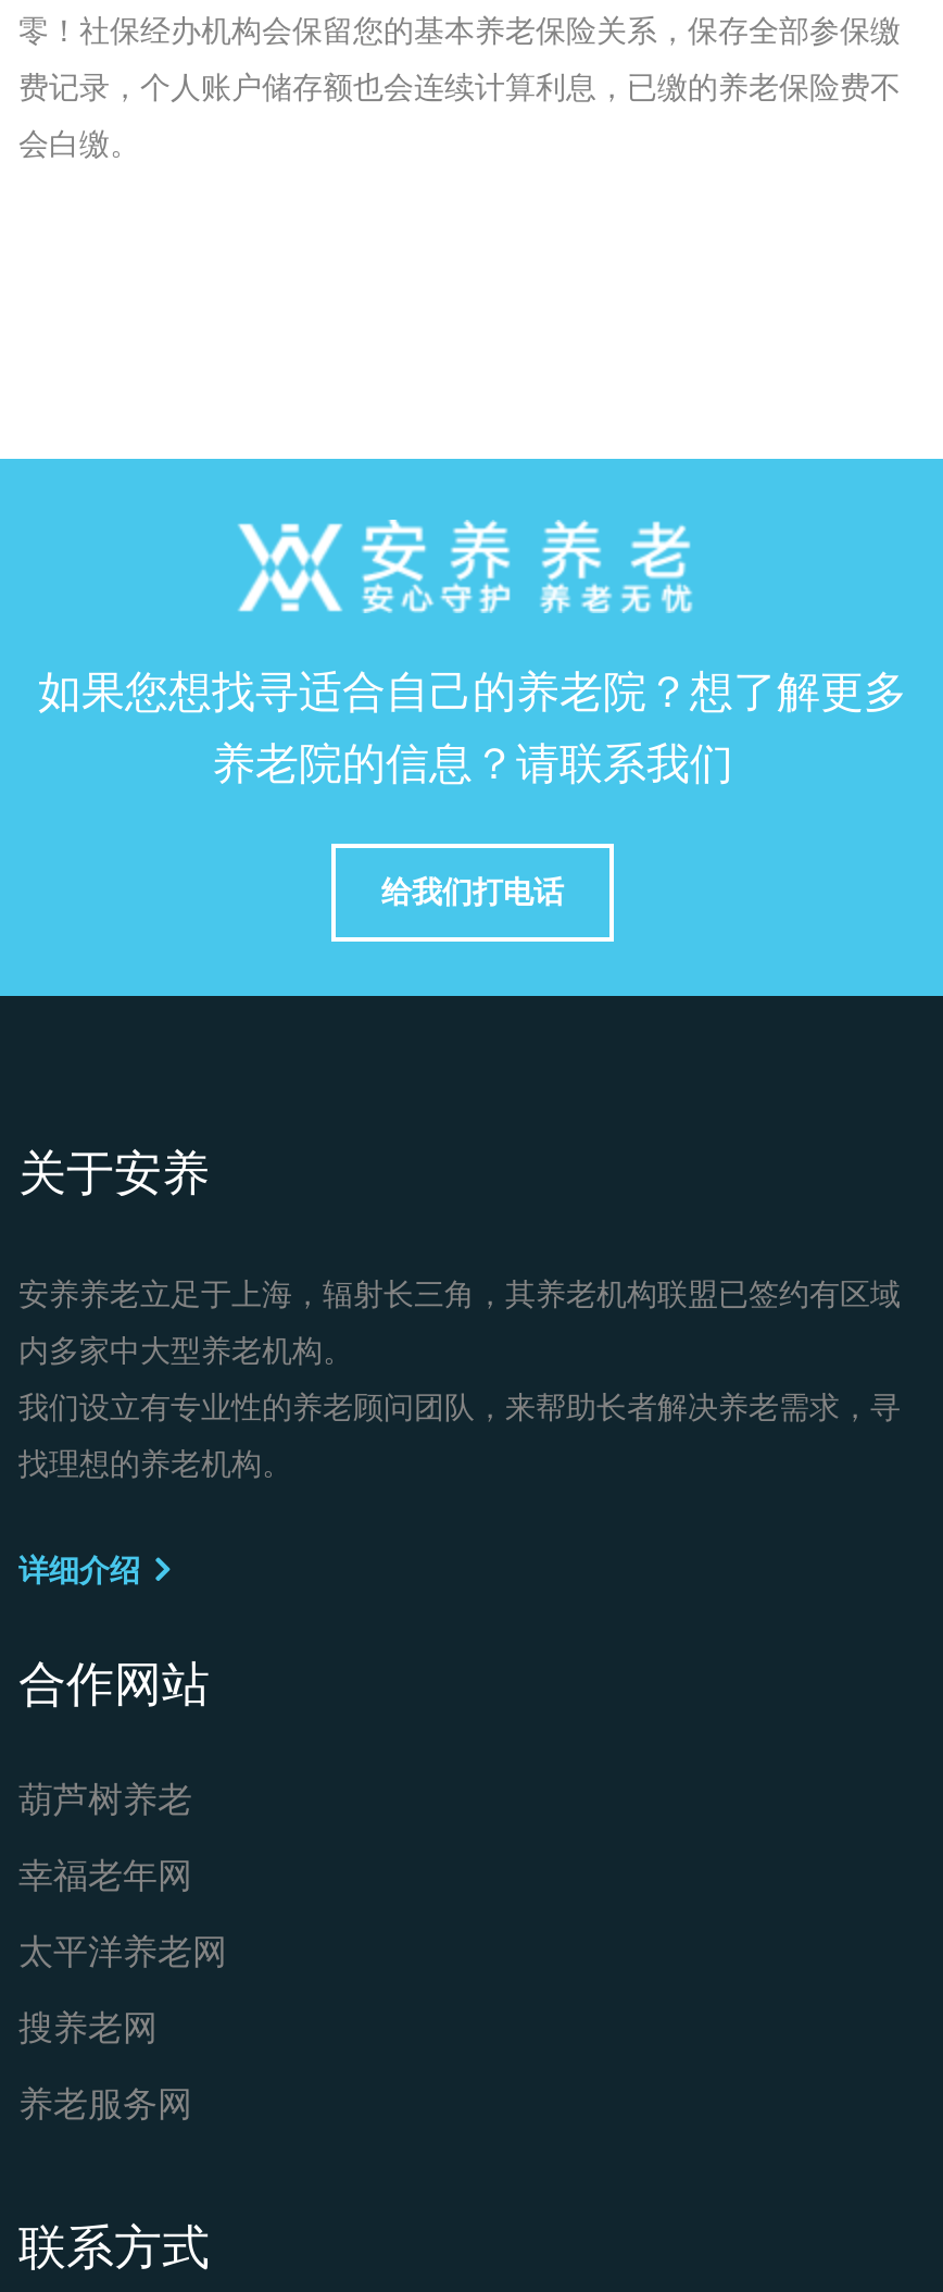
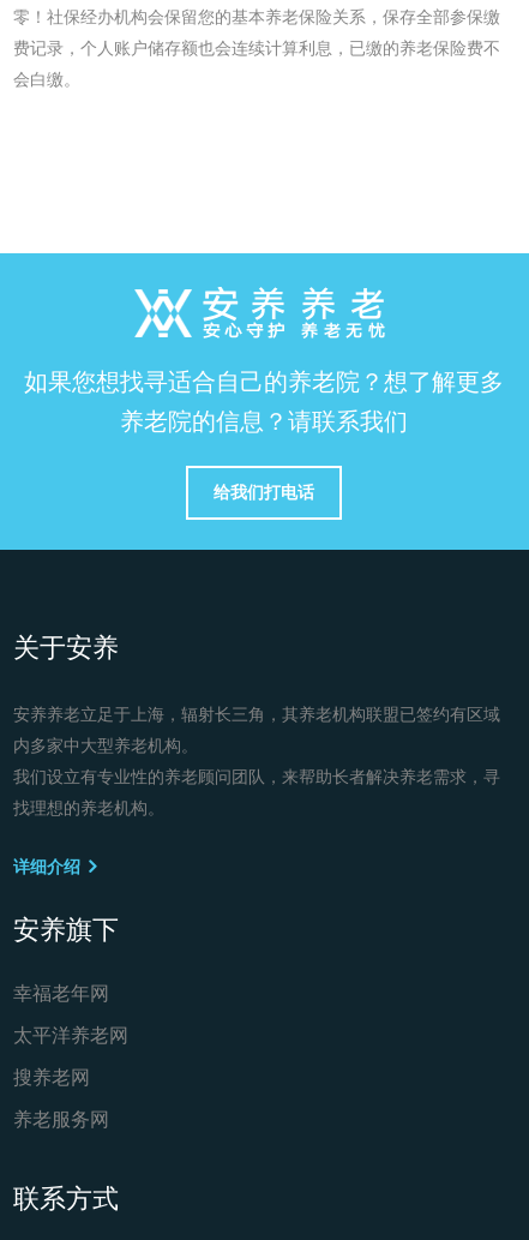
- 合作网站
- 葫芦树养老
+ 安养旗下
